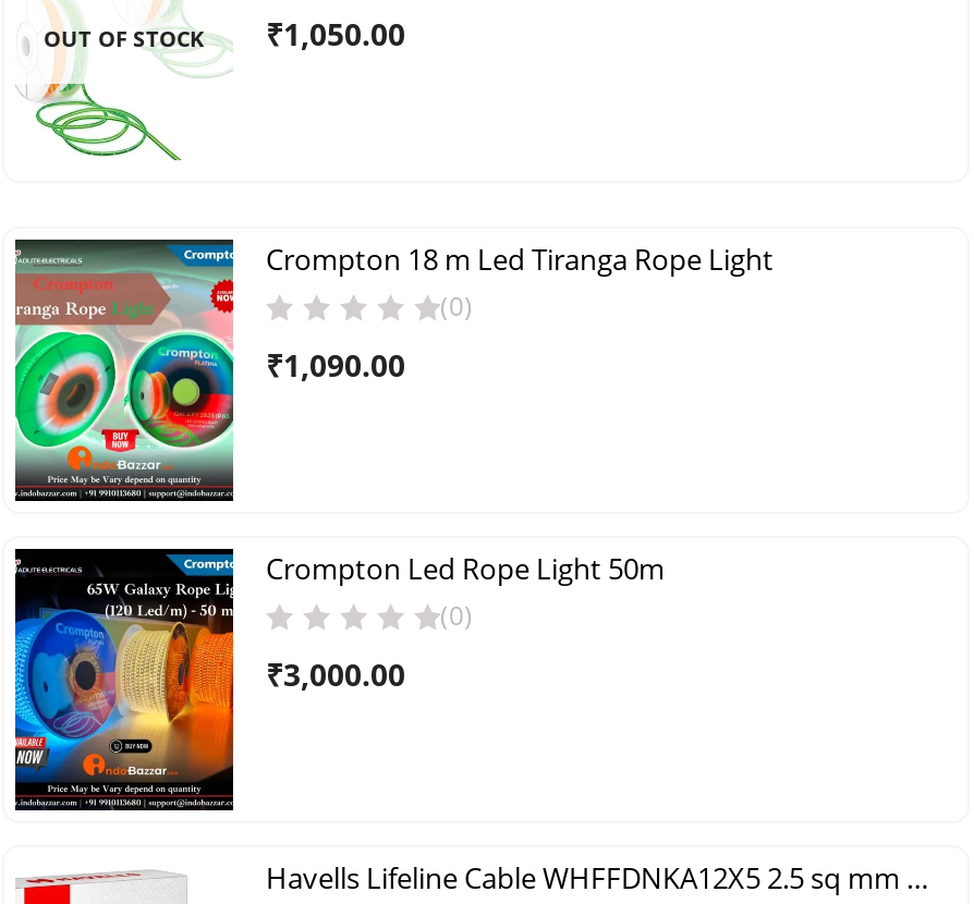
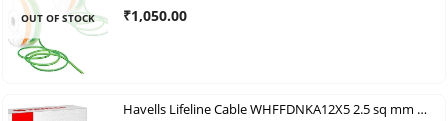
- [image]
- Crompton 18 m Led Tiranga Rope Light
- (0)
- ₹1,090.00

- [image]
- Crompton Led Rope Light 50m
- (0)
- ₹3,000.00
